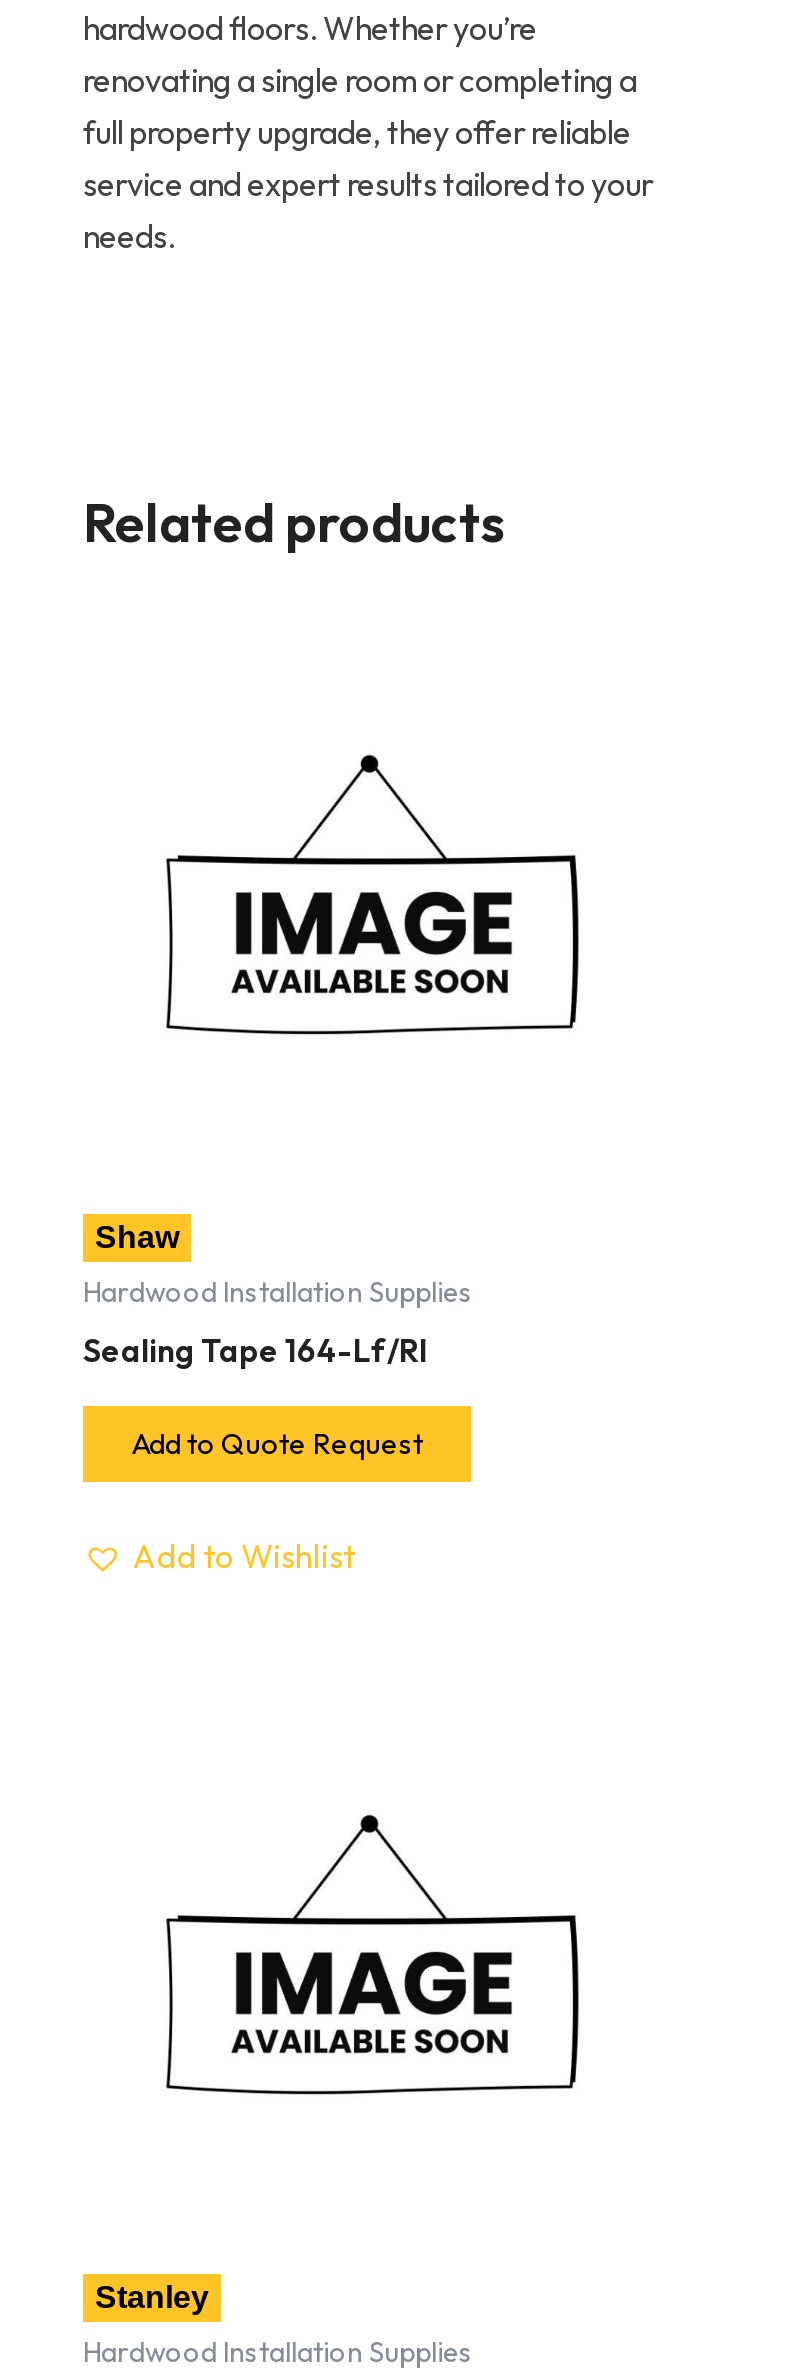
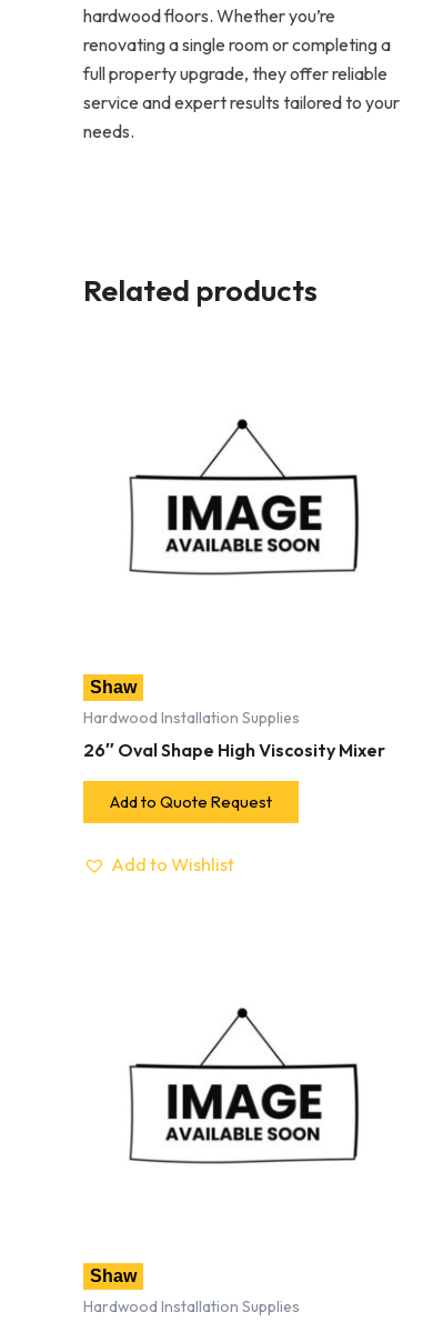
- Sealing Tape 164-Lf/Rl
+ 26″ Oval Shape High Viscosity Mixer

- Stanley
+ Shaw
